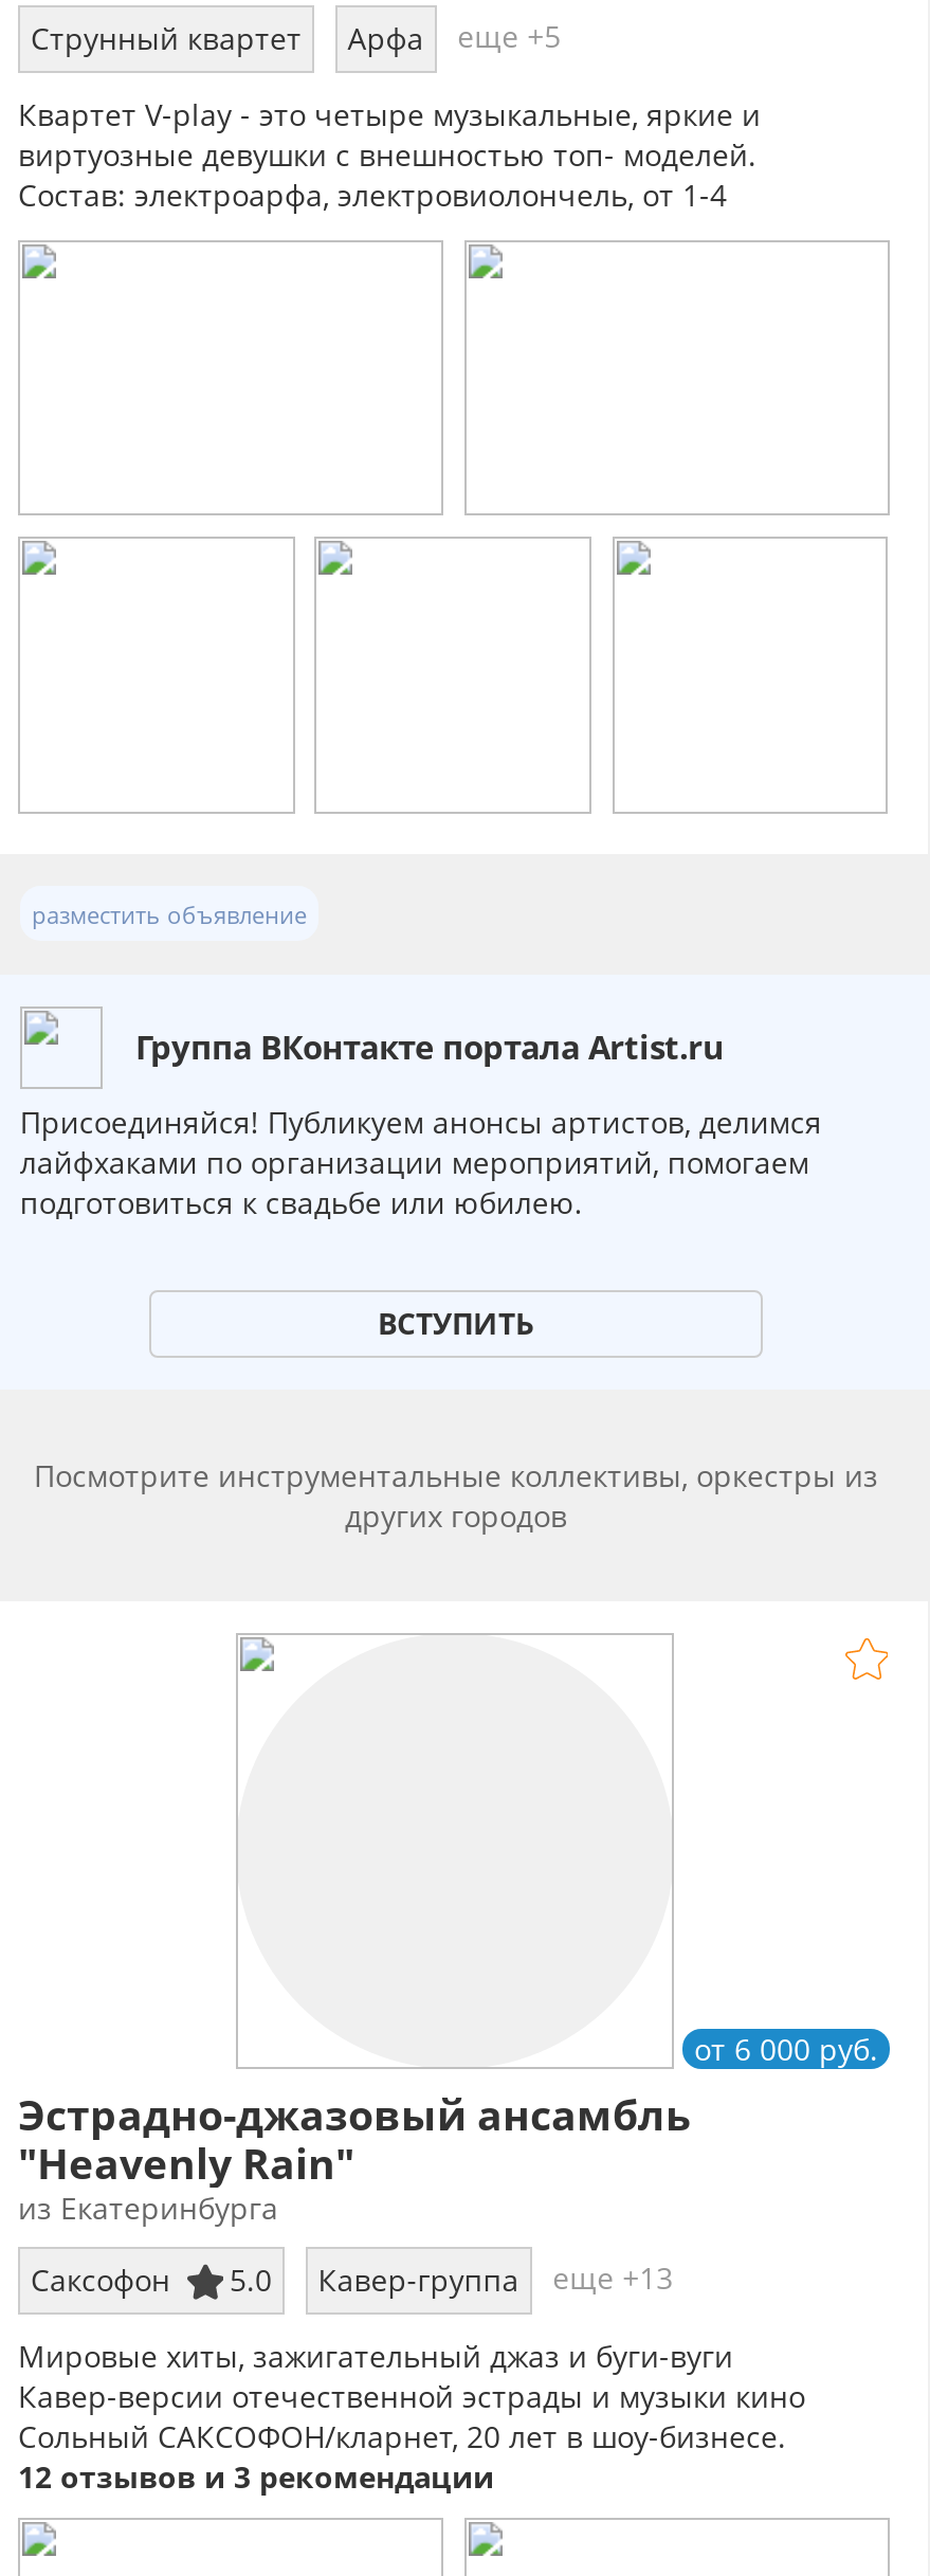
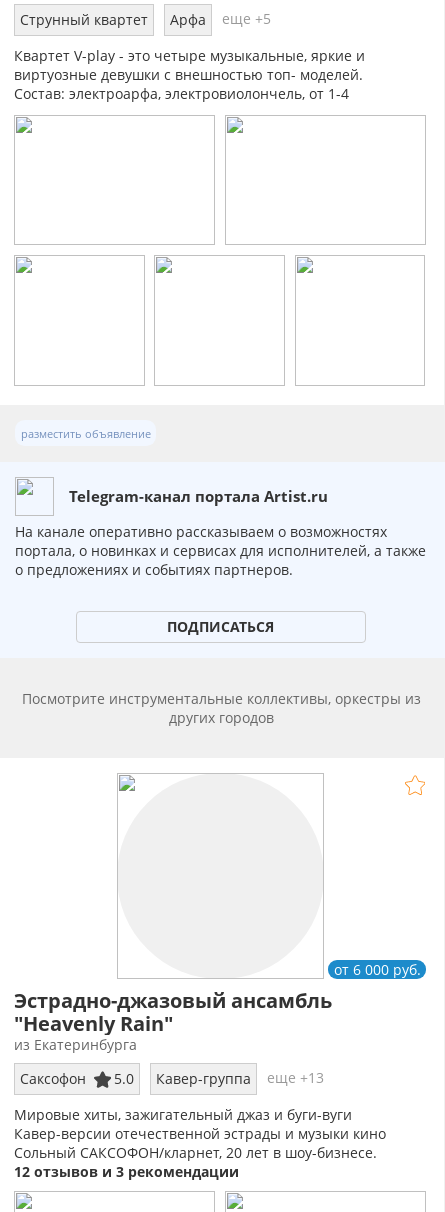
- Группа ВКонтакте портала Artist.ru
+ Telegram-канал портала Artist.ru

- Присоединяйся! Публикуем анонсы артистов, делимся
- лайфхаками по организации мероприятий, помогаем
- подготовиться к свадьбе или юбилею.
+ На канале оперативно рассказываем о возможностях
+ портала, о новинках и сервисах для исполнителей, а также
+ о предложениях и событиях партнеров.

- ВСТУПИТЬ
+ ПОДПИСАТЬСЯ
